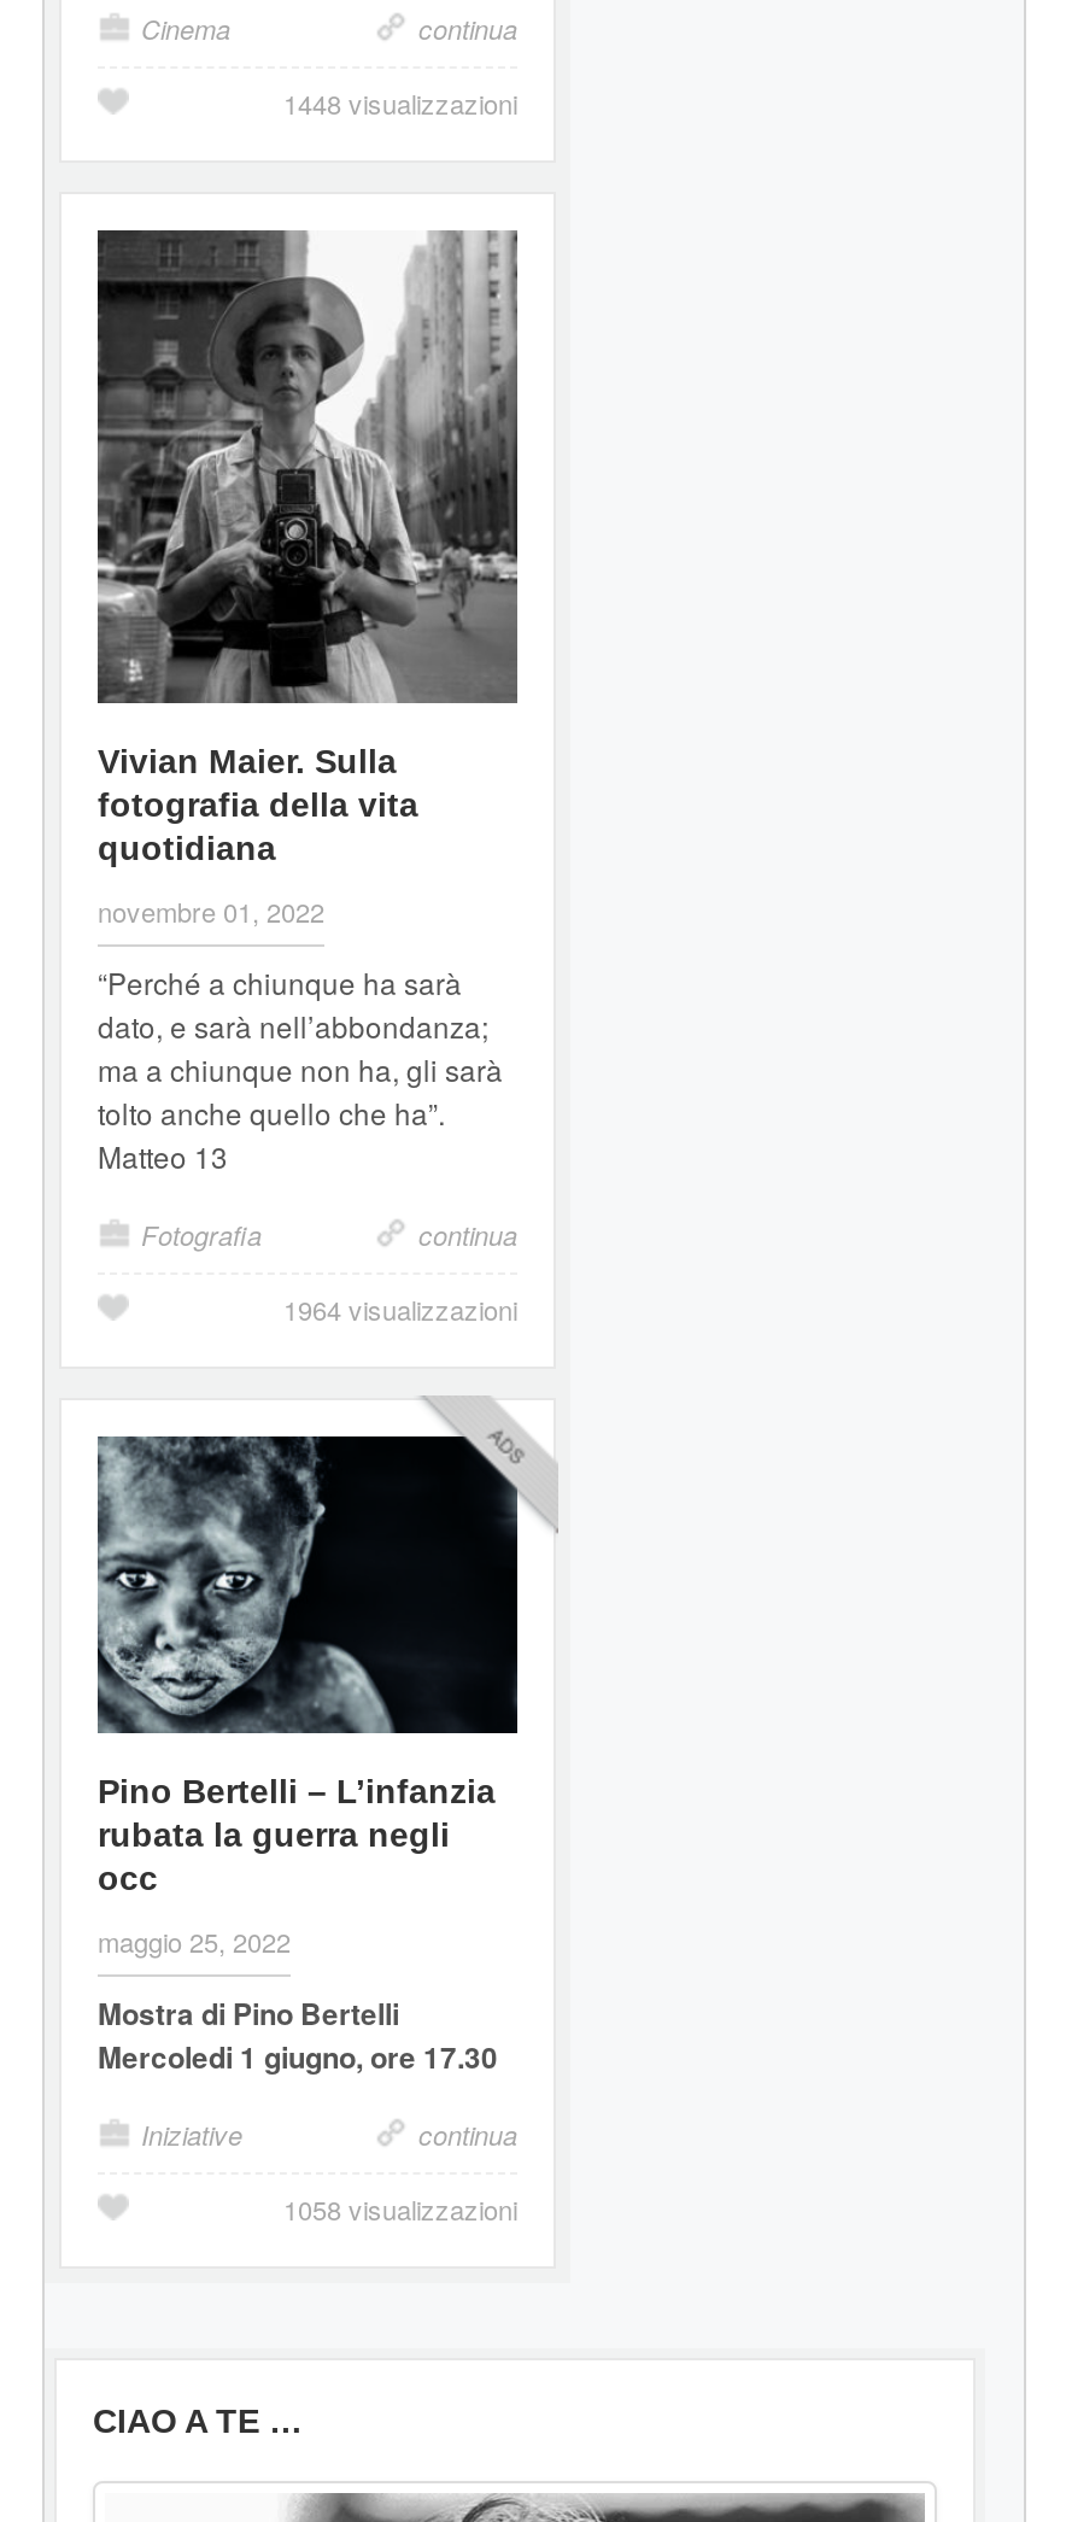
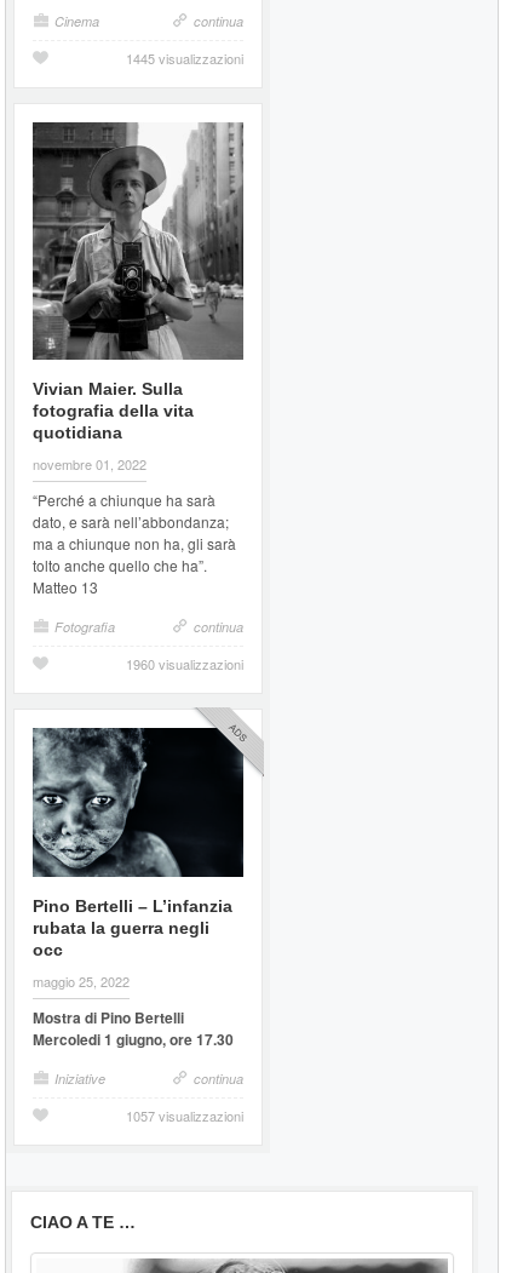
- 1448 visualizzazioni
+ 1445 visualizzazioni

- 1964 visualizzazioni
+ 1960 visualizzazioni

- 1058 visualizzazioni
+ 1057 visualizzazioni
